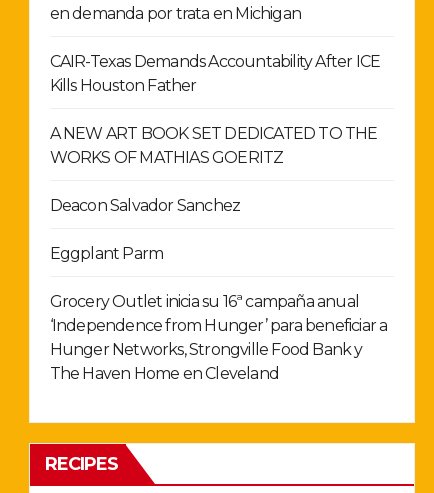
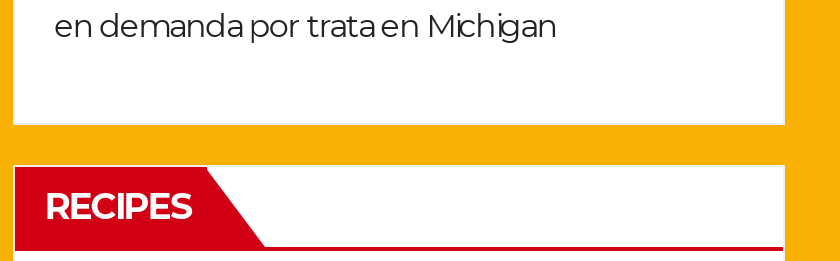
- CAIR-Texas Demands Accountability After ICE
- Kills Houston Father
- A NEW ART BOOK SET DEDICATED TO THE
- WORKS OF MATHIAS GOERITZ
- Deacon Salvador Sanchez
- Eggplant Parm
- Grocery Outlet inicia su 16ª campaña anual
- ‘Independence from Hunger’ para beneficiar a
- Hunger Networks, Strongville Food Bank y
- The Haven Home en Cleveland
